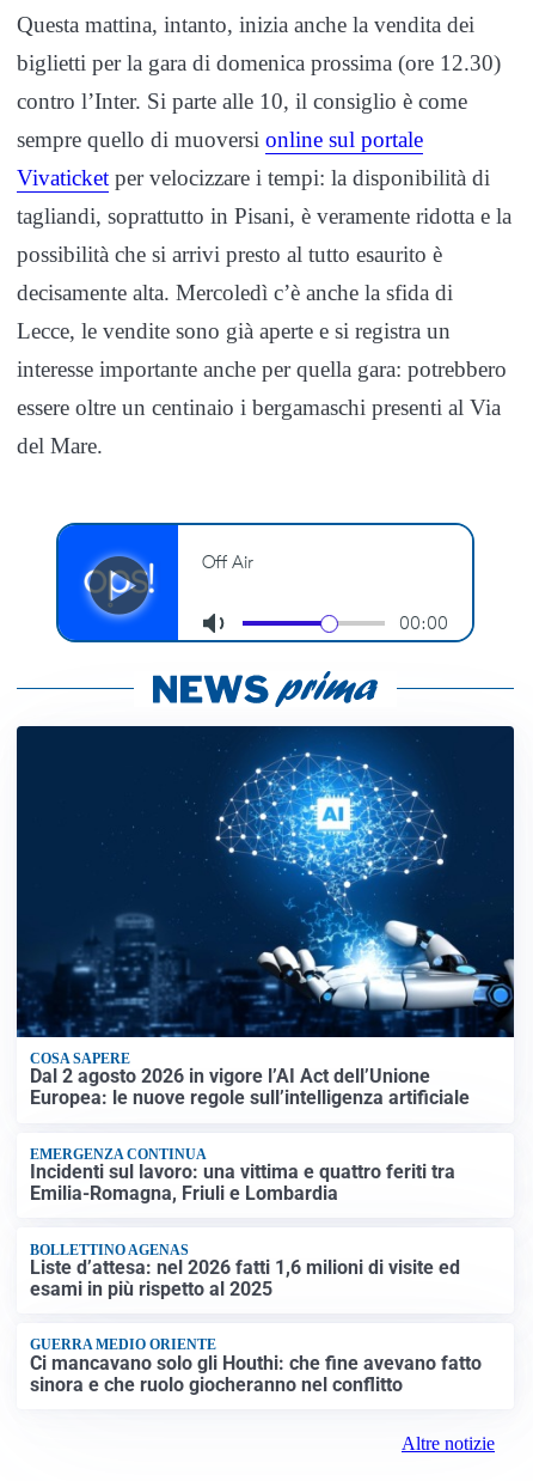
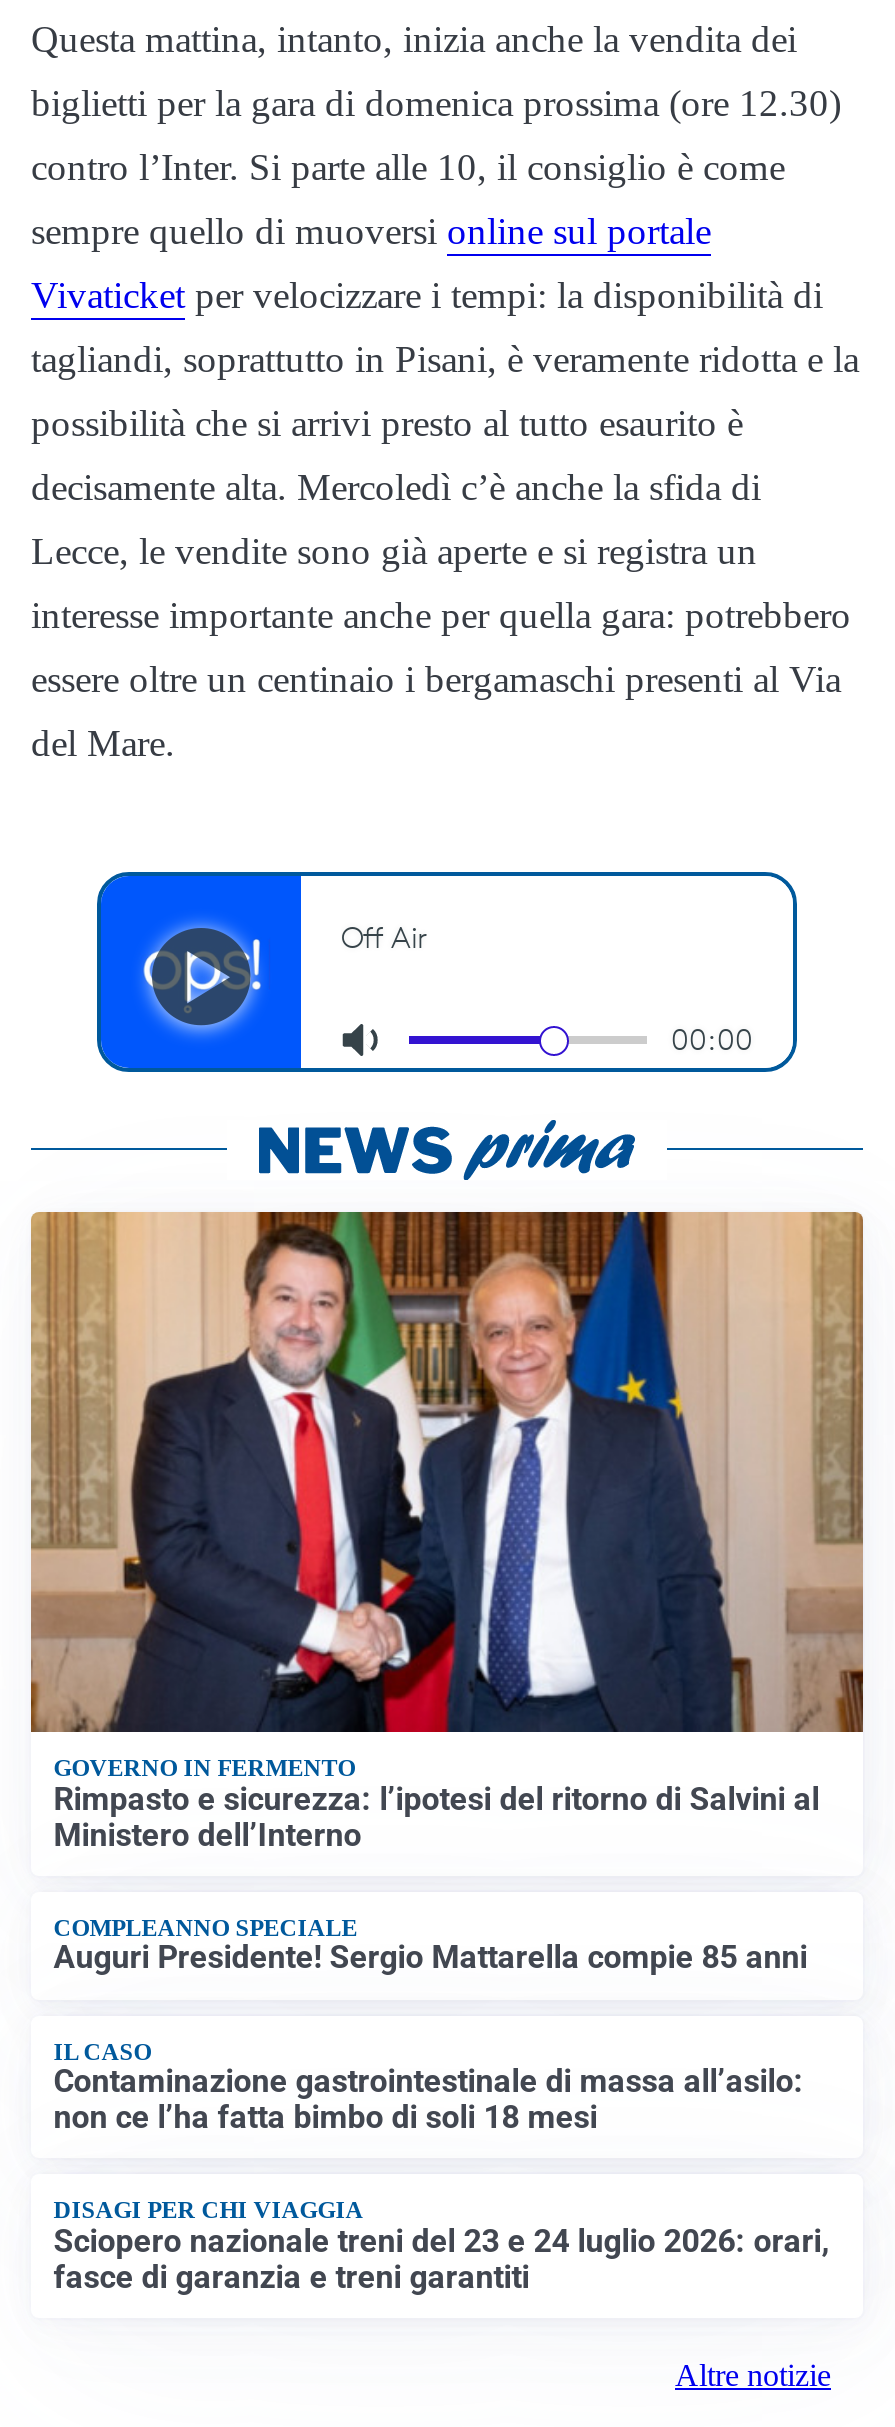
- [image]
- COSA SAPERE
- Dal 2 agosto 2026 in vigore l’AI Act dell’Unione
- Europea: le nuove regole sull’intelligenza artificiale
+ [image]
+ GOVERNO IN FERMENTO
+ Rimpasto e sicurezza: l’ipotesi del ritorno di Salvini al
+ Ministero dell’Interno

- EMERGENZA CONTINUA
- Incidenti sul lavoro: una vittima e quattro feriti tra
- Emilia-Romagna, Friuli e Lombardia
+ COMPLEANNO SPECIALE
+ Auguri Presidente! Sergio Mattarella compie 85 anni

- BOLLETTINO AGENAS
- Liste d’attesa: nel 2026 fatti 1,6 milioni di visite ed
- esami in più rispetto al 2025
+ IL CASO
+ Contaminazione gastrointestinale di massa all’asilo:
+ non ce l’ha fatta bimbo di soli 18 mesi

- GUERRA MEDIO ORIENTE
- Ci mancavano solo gli Houthi: che fine avevano fatto
- sinora e che ruolo giocheranno nel conflitto
+ DISAGI PER CHI VIAGGIA
+ Sciopero nazionale treni del 23 e 24 luglio 2026: orari,
+ fasce di garanzia e treni garantiti
